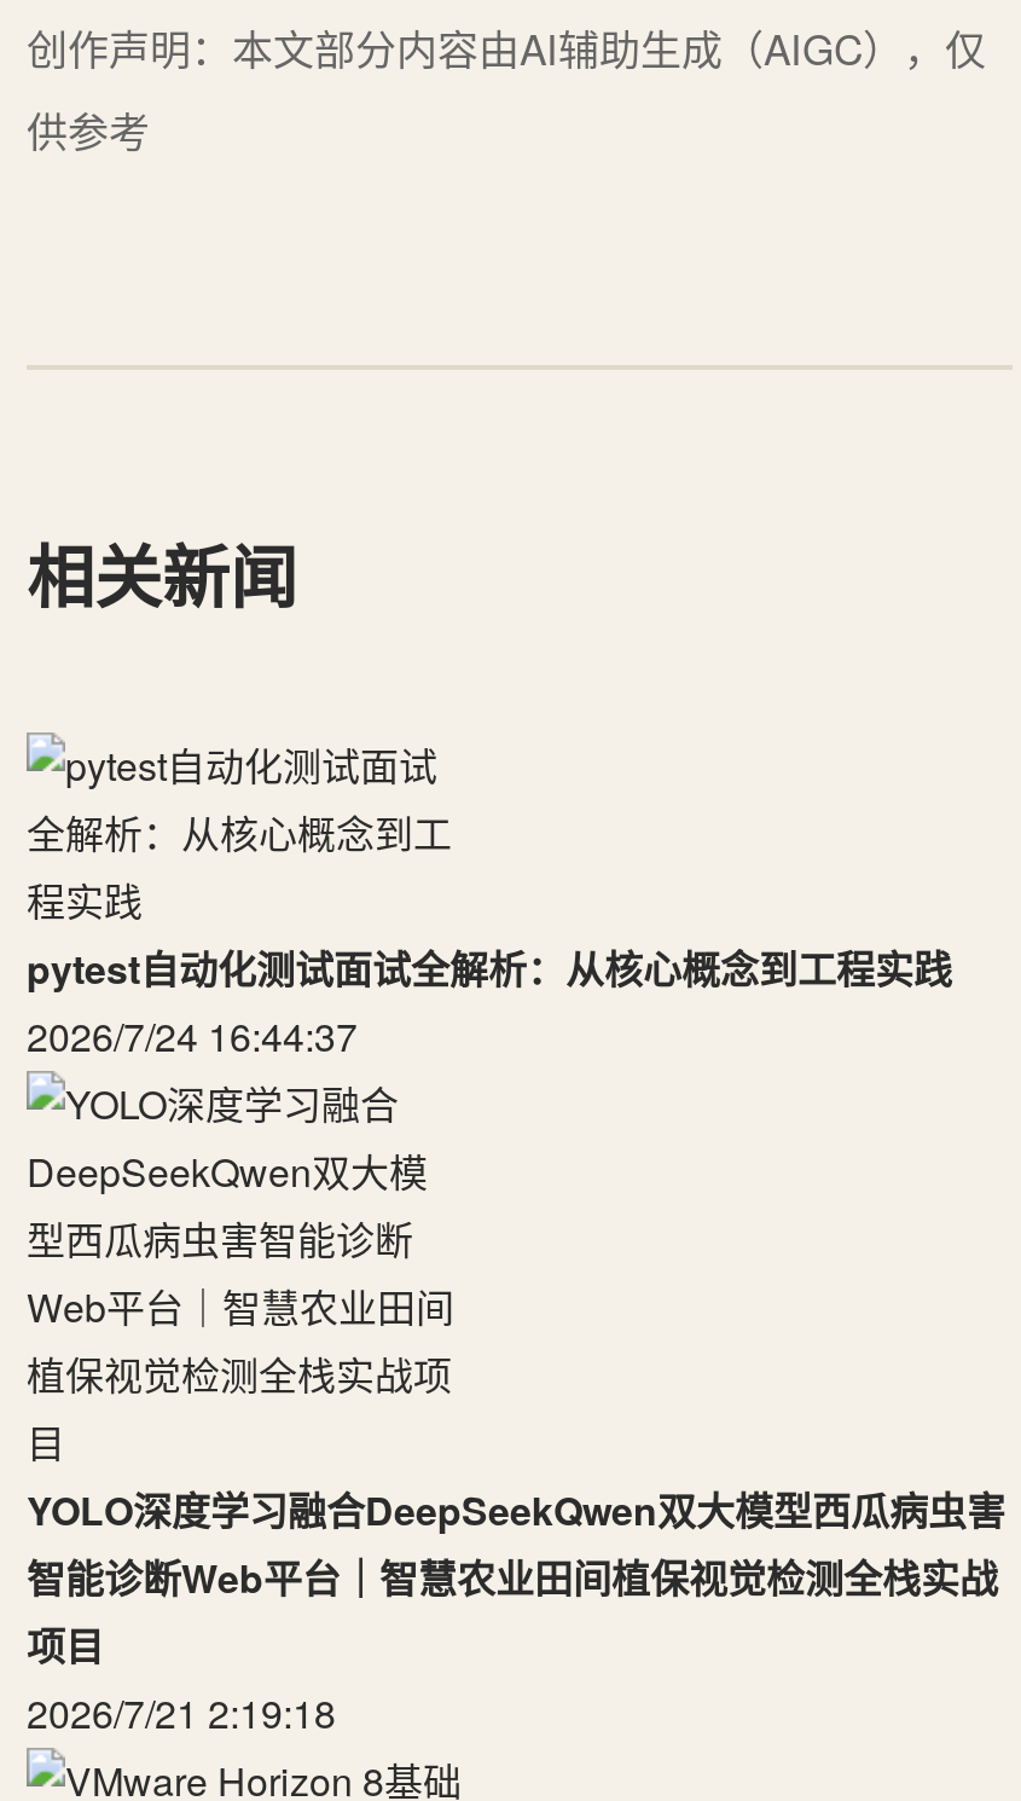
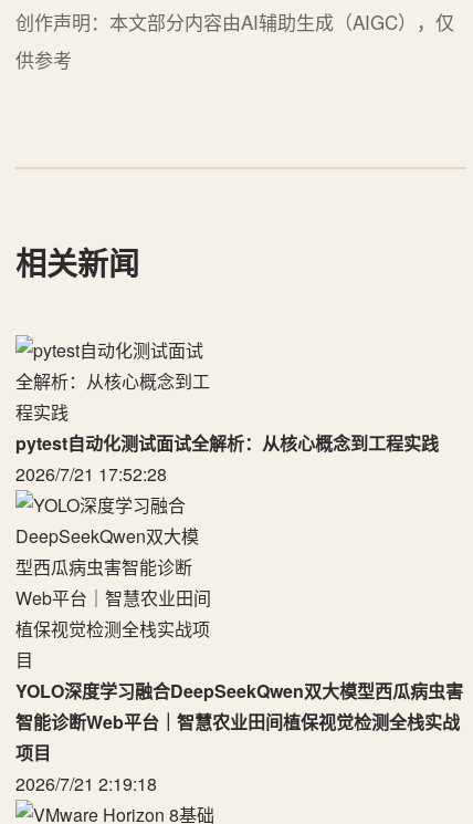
- 2026/7/24 16:44:37
+ 2026/7/21 17:52:28
